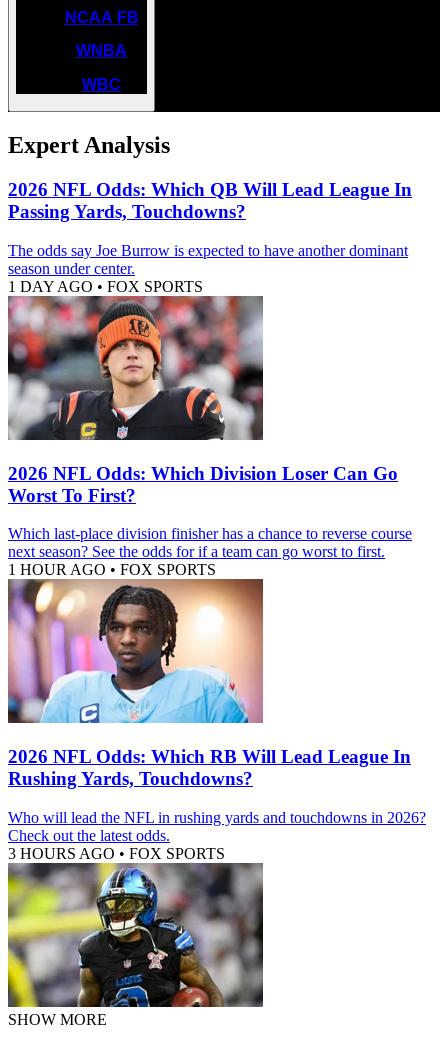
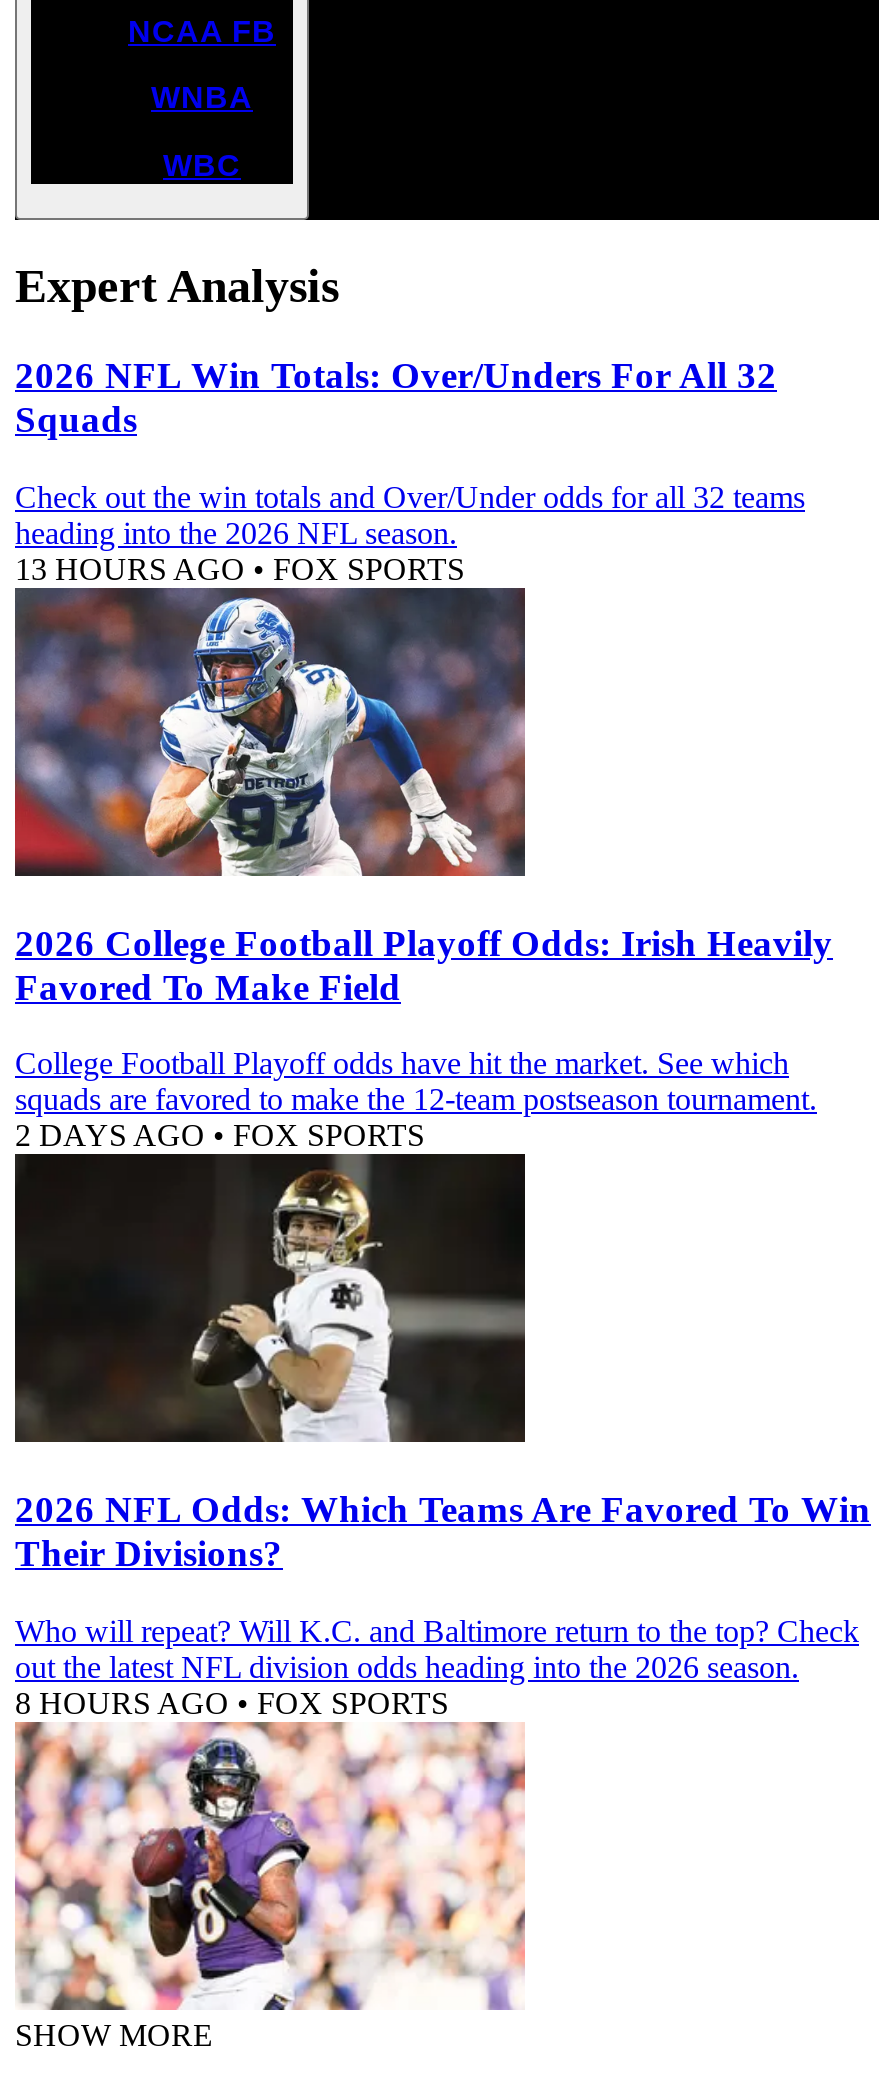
- 2026 NFL Odds: Which QB Will Lead League In
- Passing Yards, Touchdowns?
+ 2026 NFL Win Totals: Over/Unders For All 32
+ Squads

- The odds say Joe Burrow is expected to have another dominant
- season under center.
- 1 DAY AGO • FOX SPORTS
+ Check out the win totals and Over/Under odds for all 32 teams
+ heading into the 2026 NFL season.
+ 13 HOURS AGO • FOX SPORTS

- [image]
- 2026 NFL Odds: Which Division Loser Can Go
- Worst To First?
+ [image]
+ 2026 College Football Playoff Odds: Irish Heavily
+ Favored To Make Field

- [image]
- Which last-place division finisher has a chance to reverse course
- next season? See the odds for if a team can go worst to first.
- 1 HOUR AGO • FOX SPORTS
+ [image]
+ College Football Playoff odds have hit the market. See which
+ squads are favored to make the 12-team postseason tournament.
+ 2 DAYS AGO • FOX SPORTS

- 2026 NFL Odds: Which RB Will Lead League In
- Rushing Yards, Touchdowns?
+ 2026 NFL Odds: Which Teams Are Favored To Win
+ Their Divisions?

- Who will lead the NFL in rushing yards and touchdowns in 2026?
- Check out the latest odds.
- 3 HOURS AGO • FOX SPORTS
+ Who will repeat? Will K.C. and Baltimore return to the top? Check
+ out the latest NFL division odds heading into the 2026 season.
+ 8 HOURS AGO • FOX SPORTS

- [image]
+ [image]
